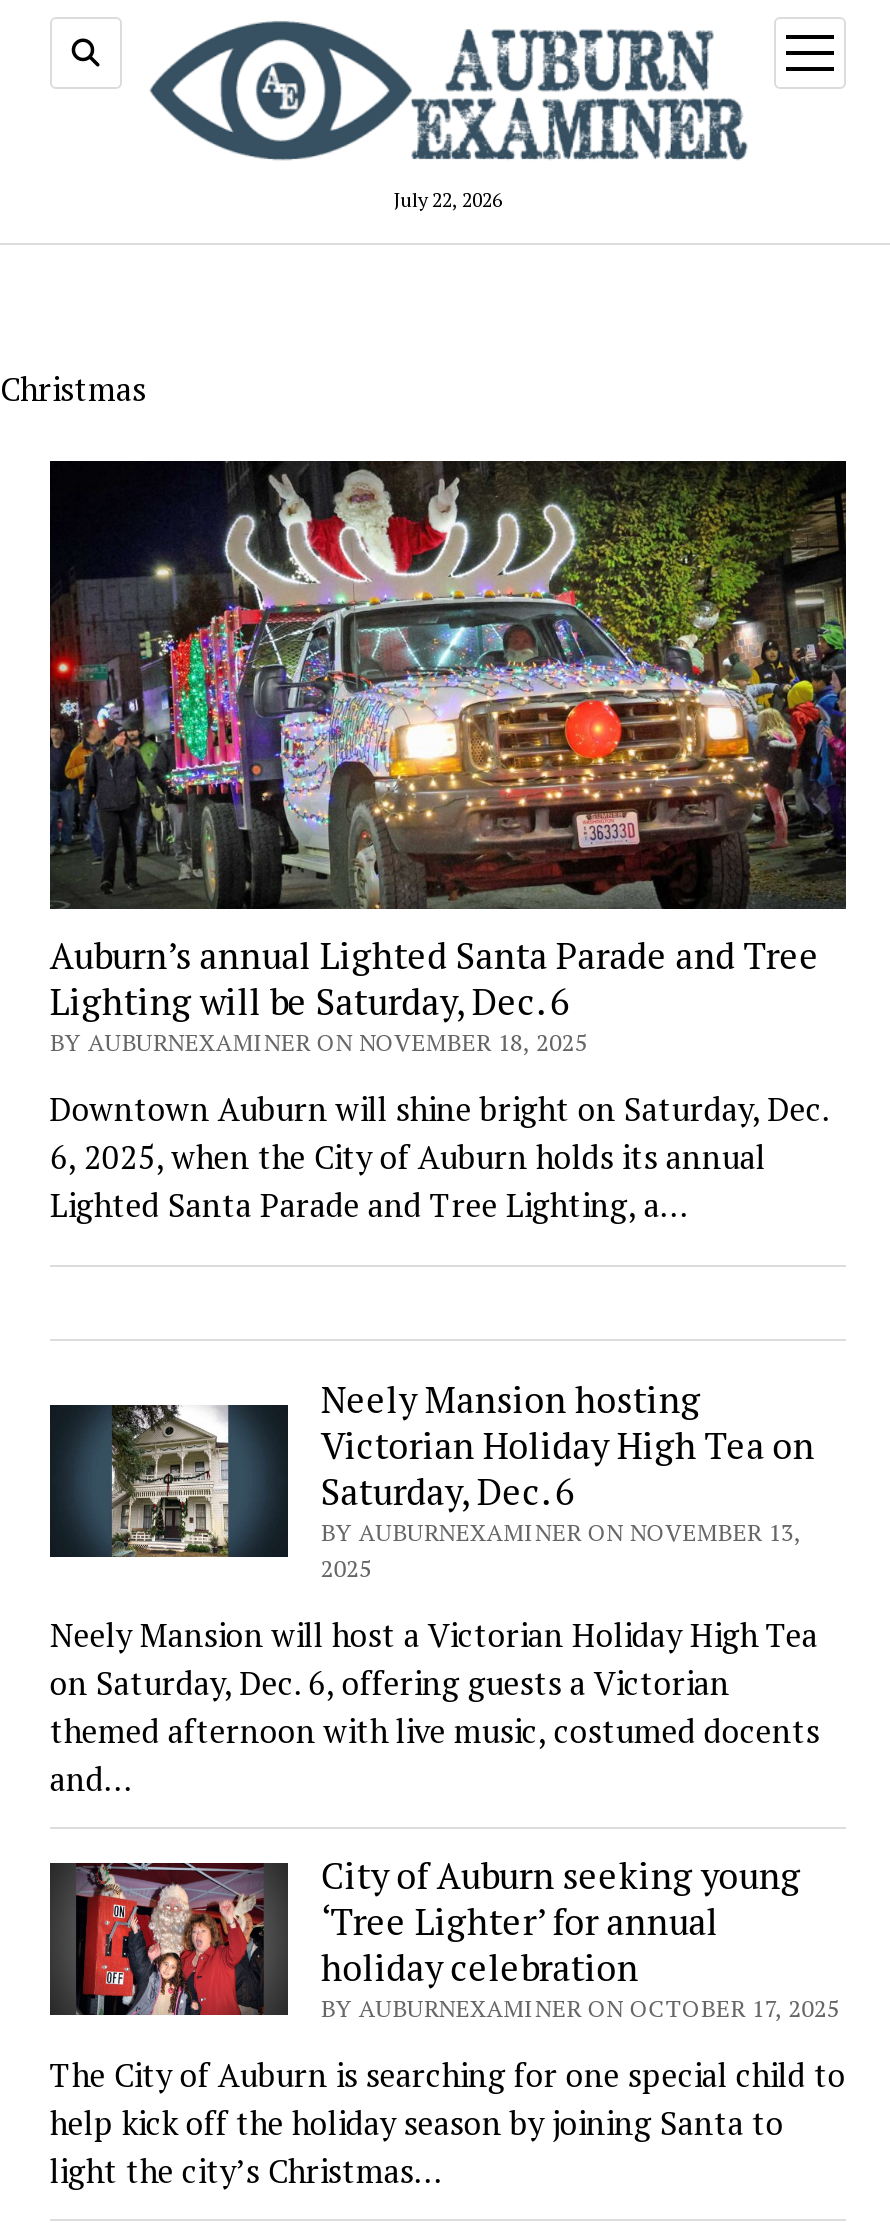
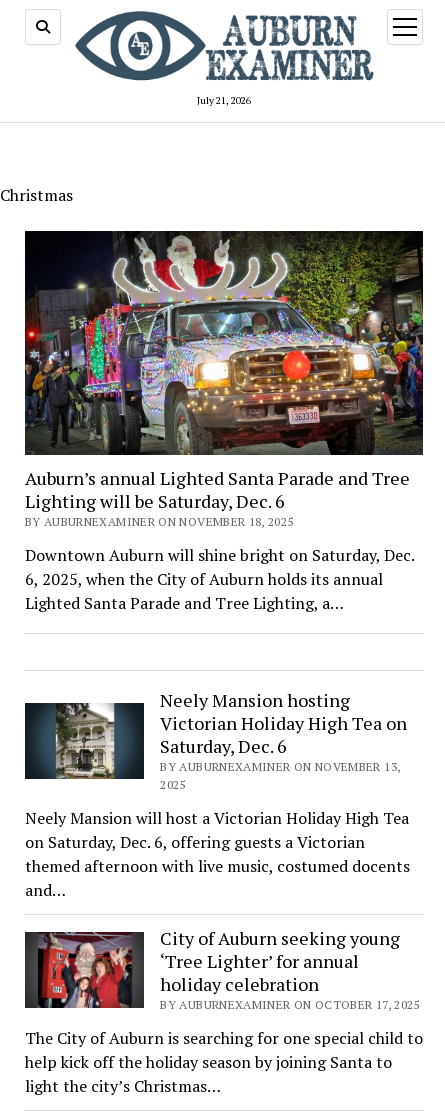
- July 22, 2026
+ July 21, 2026
